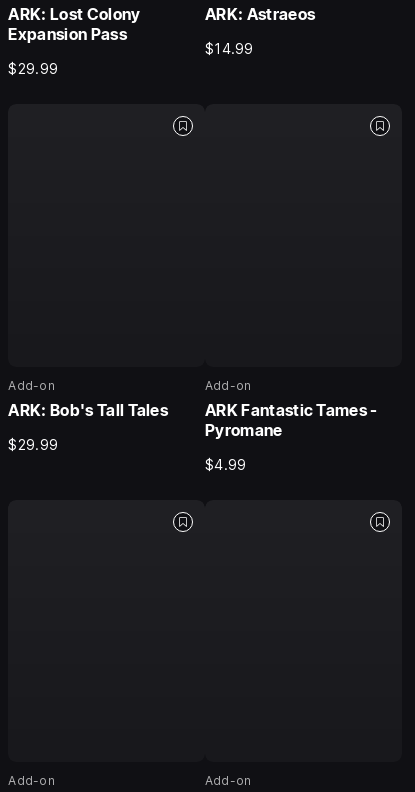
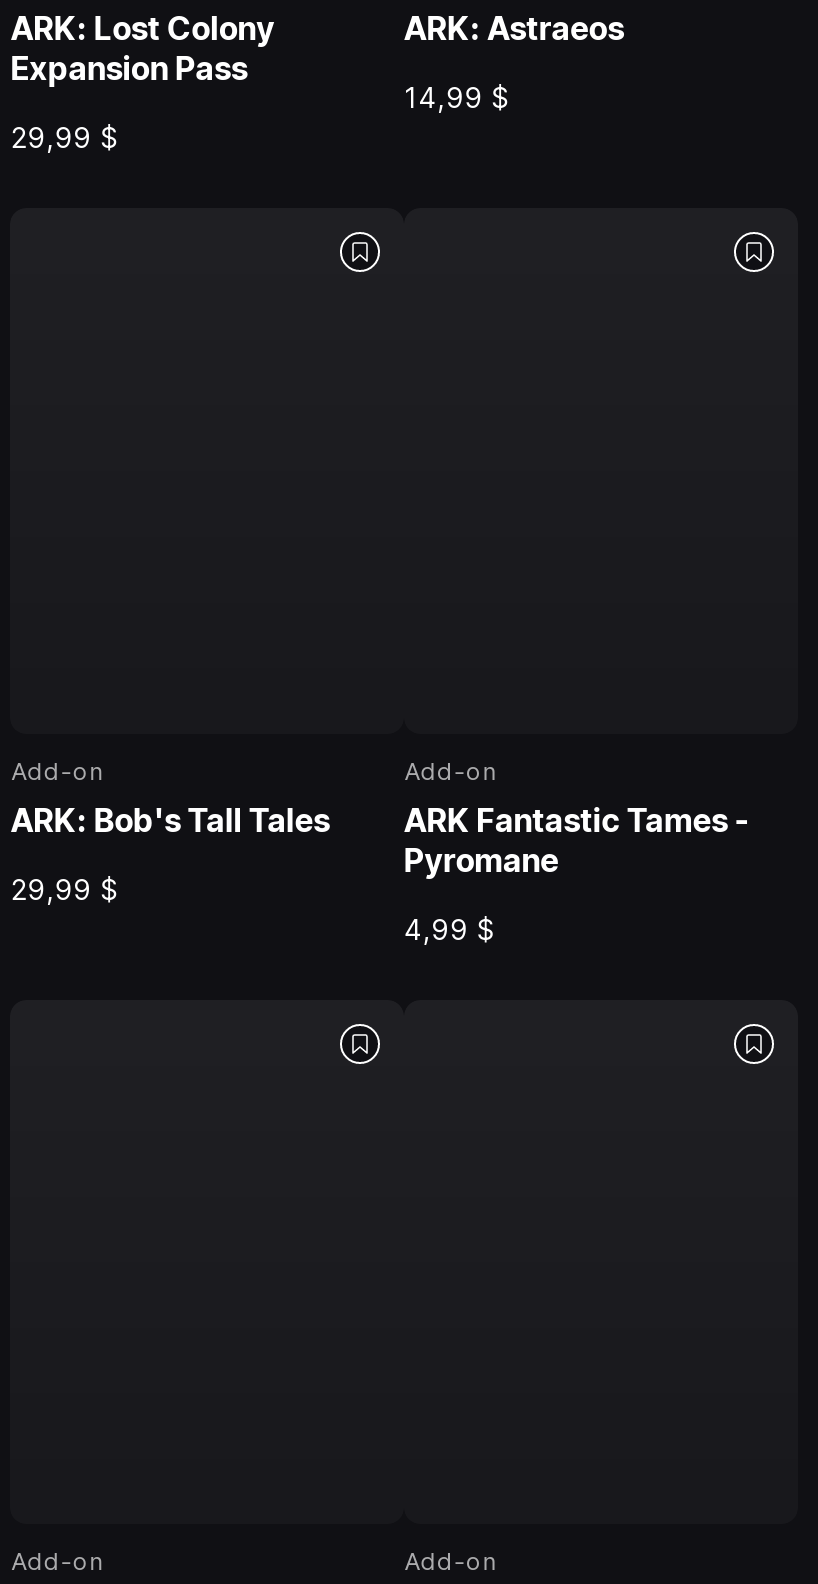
- $14.99
+ 14,99 $

- $29.99
+ 29,99 $

- $29.99
+ 29,99 $

- $4.99
+ 4,99 $
